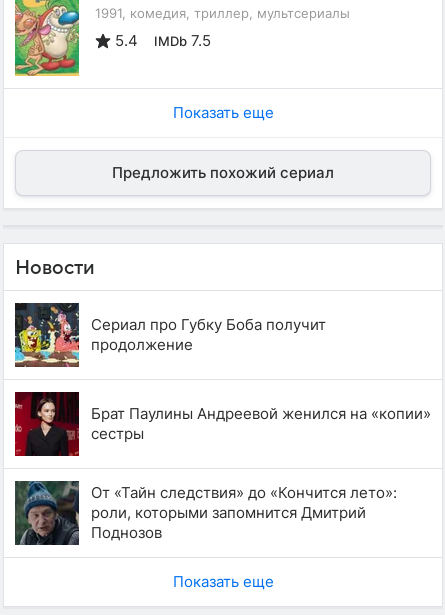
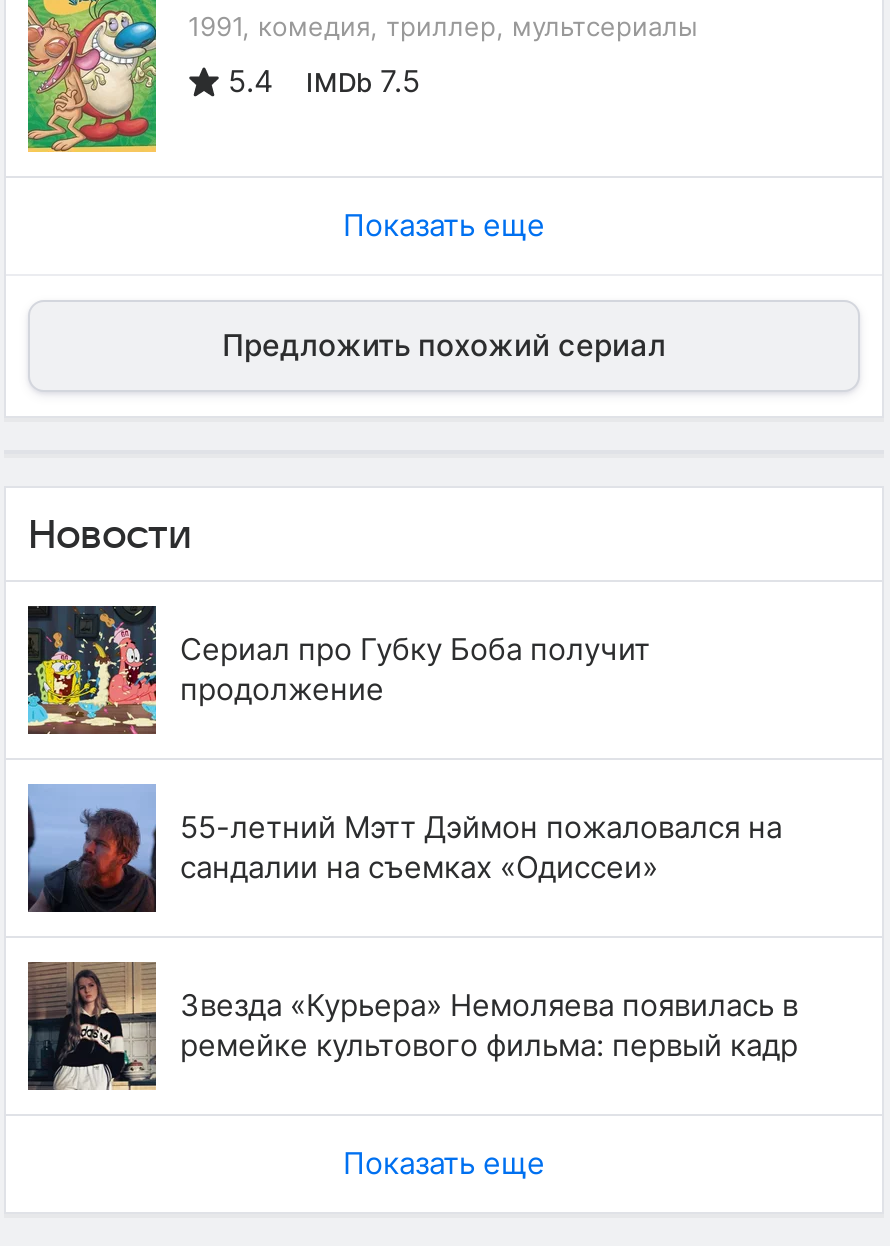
- [image]
- Брат Паулины Андреевой женился на «копии»
- сестры
+ [image]
+ 55-летний Мэтт Дэймон пожаловался на
+ сандалии на съемках «Одиссеи»

- [image]
- От «Тайн следствия» до «Кончится лето»:
- роли, которыми запомнится Дмитрий
- Поднозов
+ [image]
+ Звезда «Курьера» Немоляева появилась в
+ ремейке культового фильма: первый кадр
